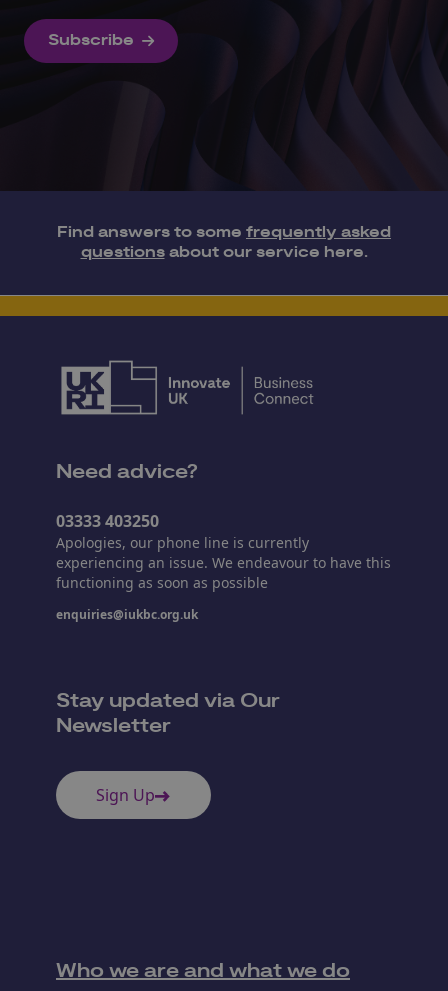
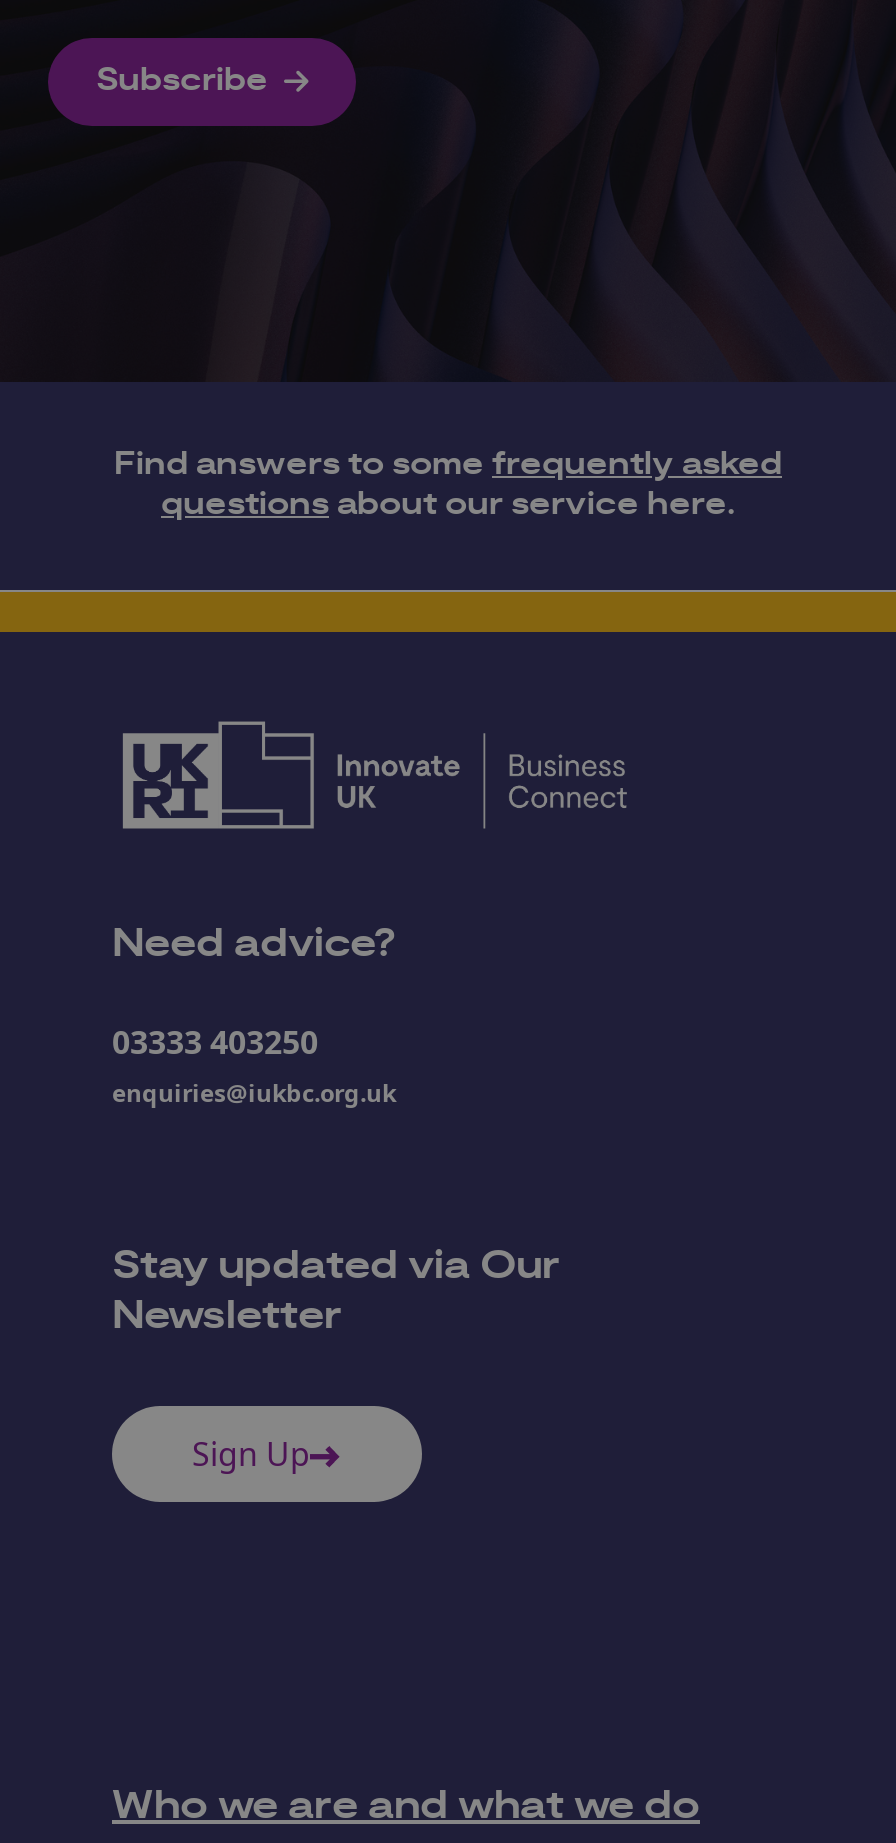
- Apologies, our phone line is currently
- experiencing an issue. We endeavour to have this
- functioning as soon as possible
